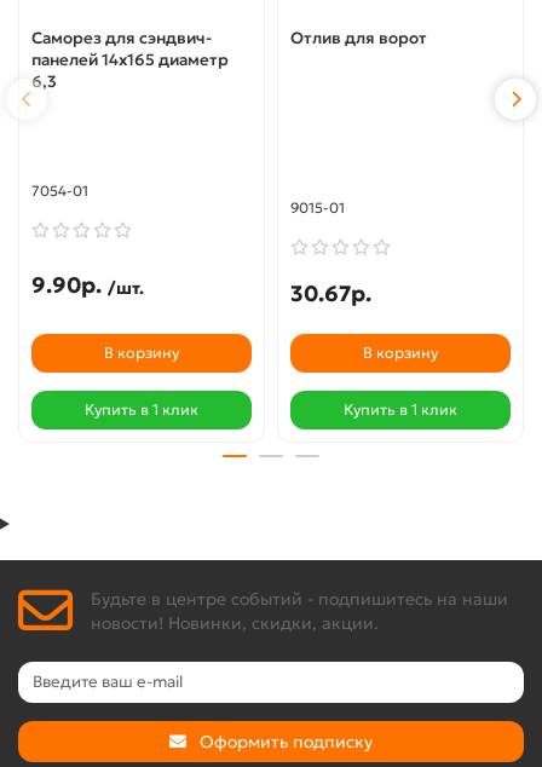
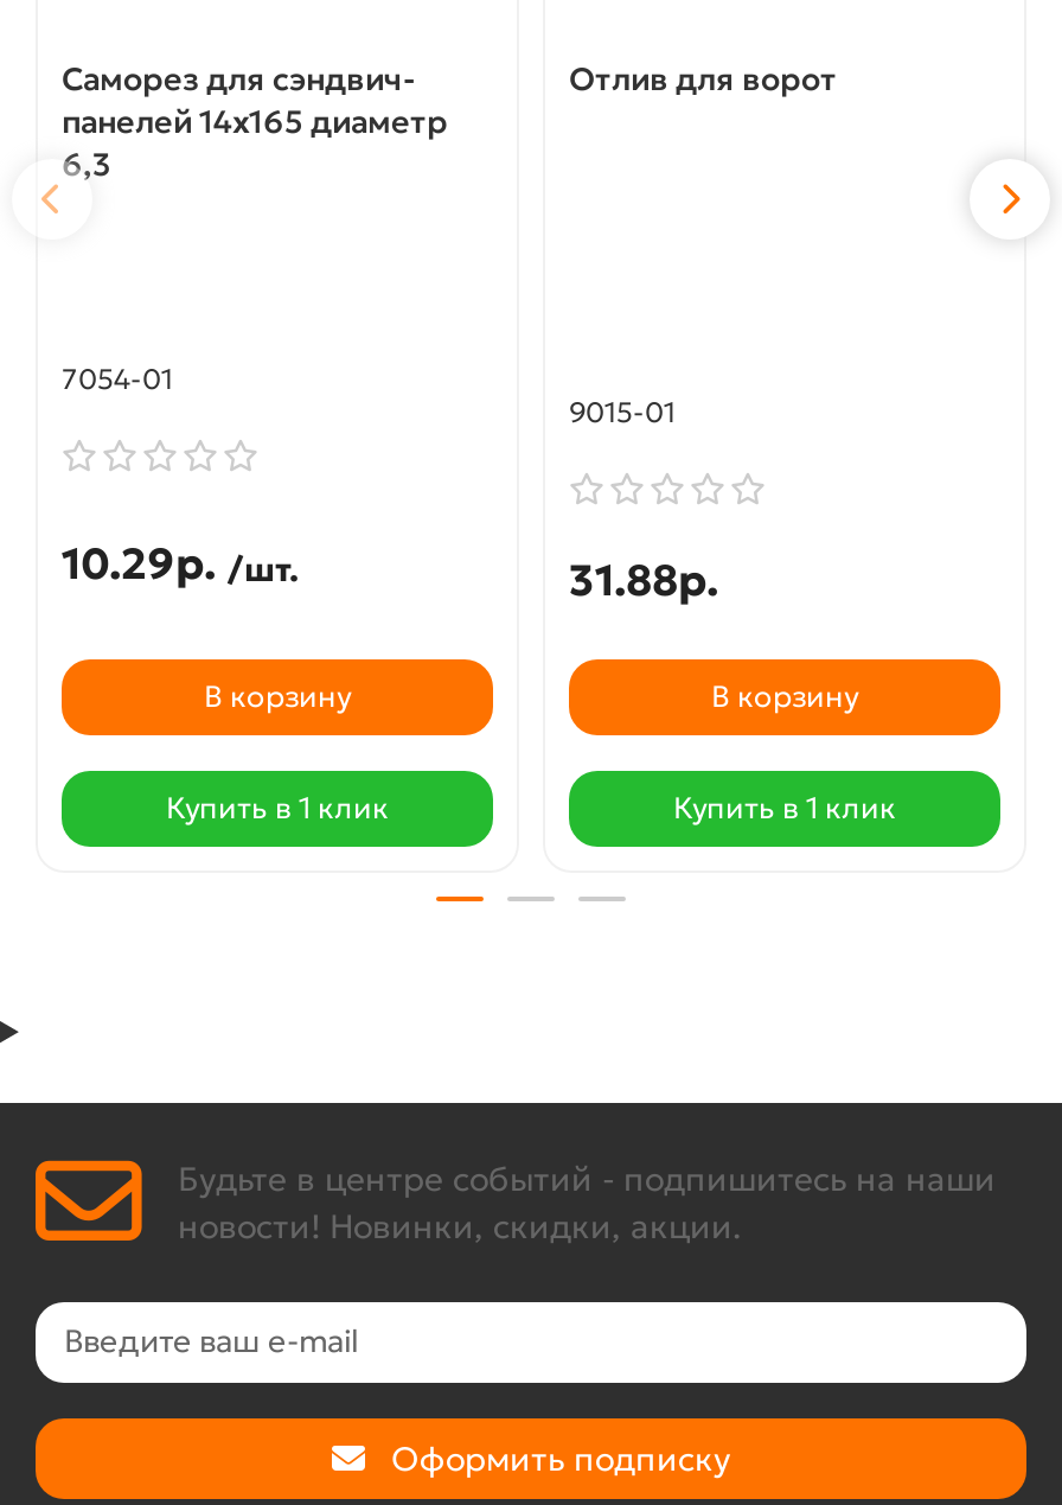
- 9.90р. /шт.
+ 10.29р. /шт.

- 30.67р.
+ 31.88р.
